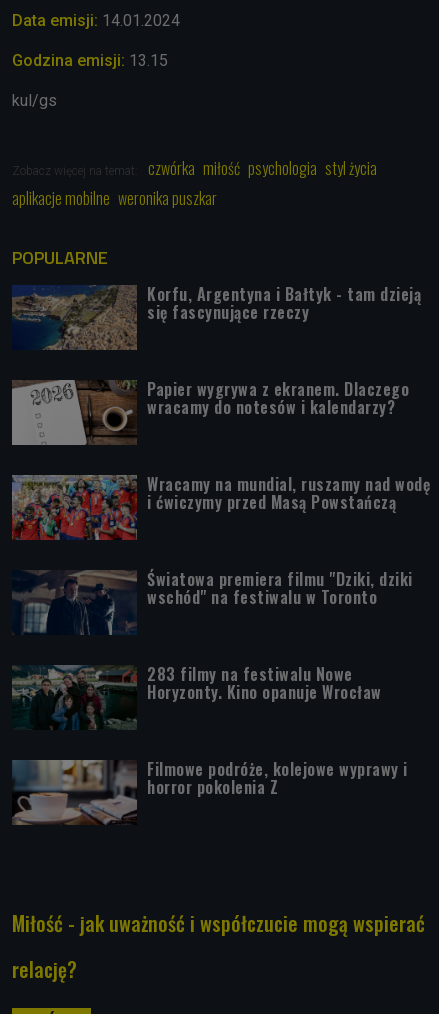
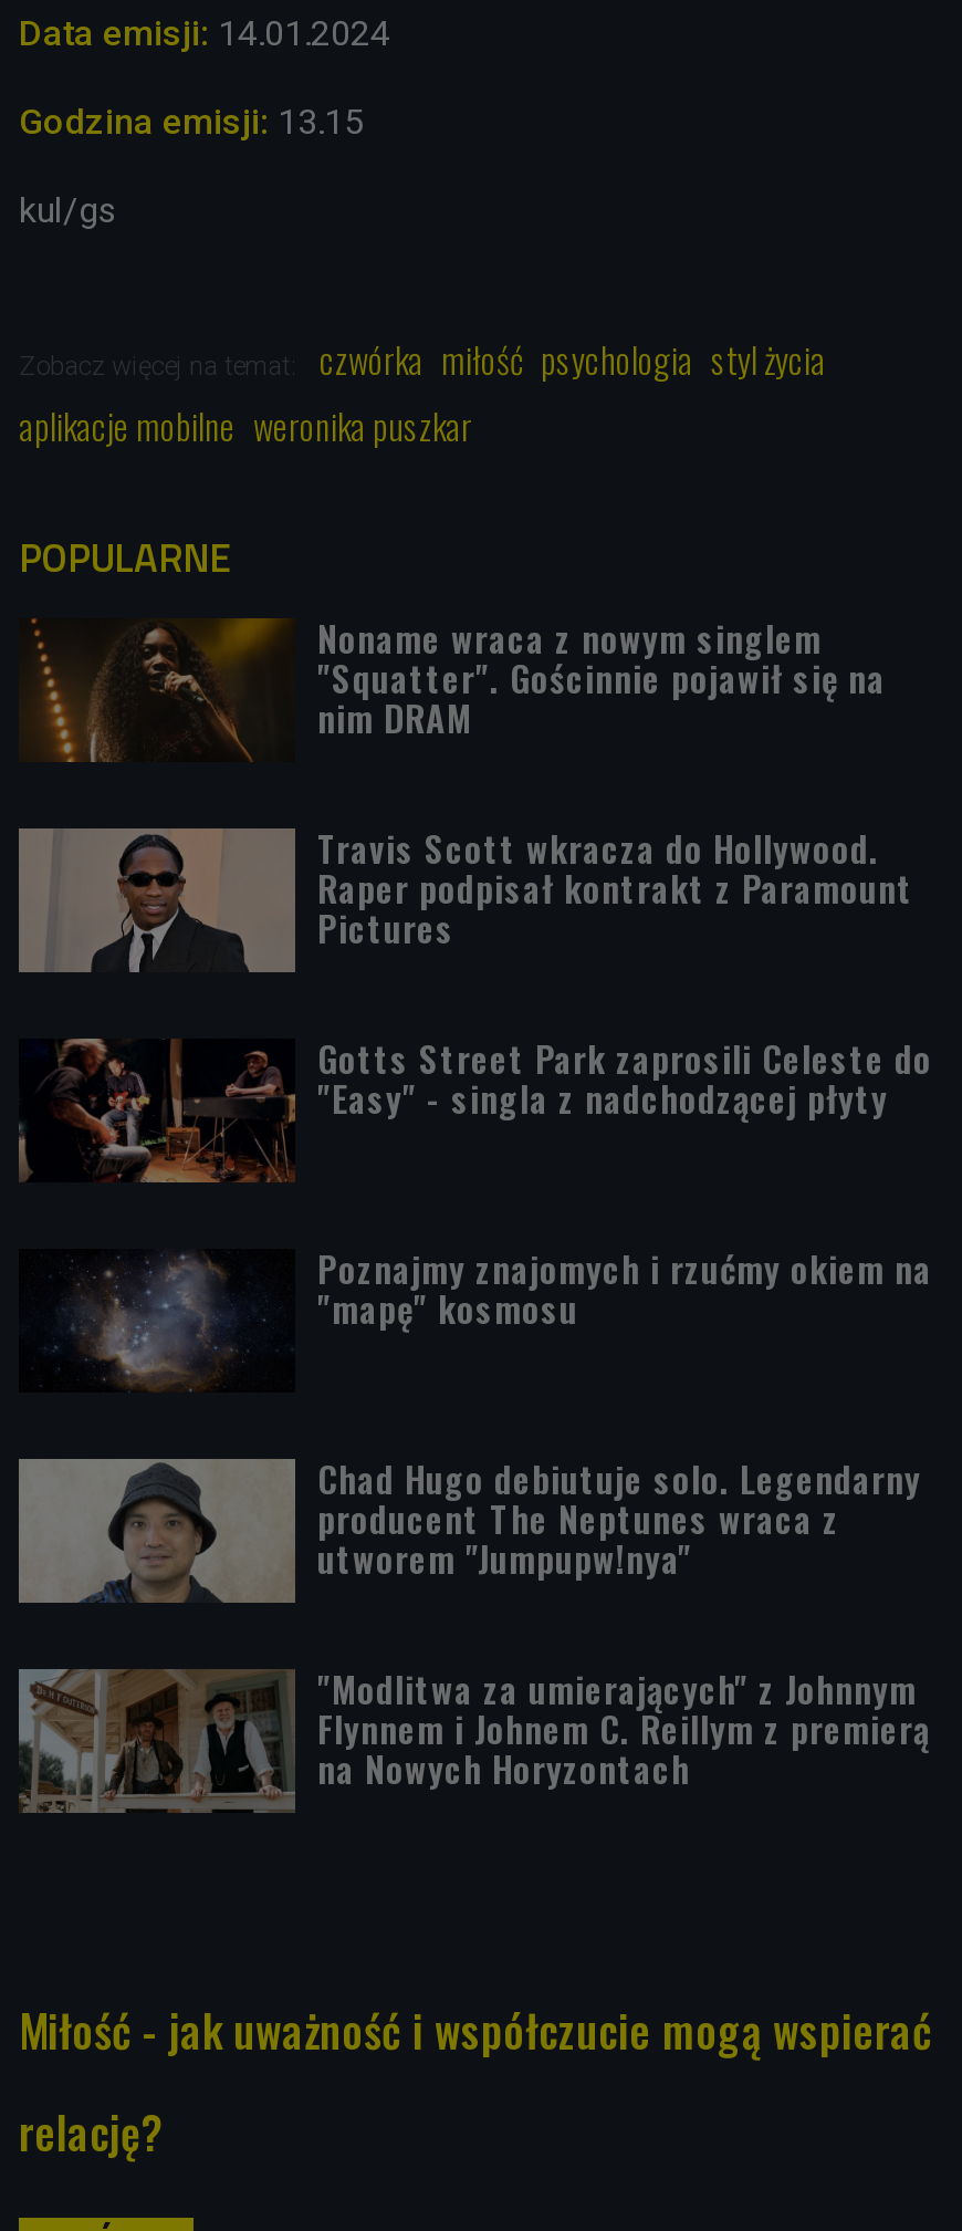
- [image]
- Korfu, Argentyna i Bałtyk - tam dzieją
- się fascynujące rzeczy
+ [image]
+ Noname wraca z nowym singlem
+ "Squatter". Gościnnie pojawił się na
+ nim DRAM

- [image]
- Papier wygrywa z ekranem. Dlaczego
- wracamy do notesów i kalendarzy?
+ [image]
+ Travis Scott wkracza do Hollywood.
+ Raper podpisał kontrakt z Paramount
+ Pictures

- [image]
- Wracamy na mundial, ruszamy nad wodę
- i ćwiczymy przed Masą Powstańczą
+ [image]
+ Gotts Street Park zaprosili Celeste do
+ "Easy" - singla z nadchodzącej płyty

- [image]
- Światowa premiera filmu "Dziki, dziki
- wschód" na festiwalu w Toronto
+ [image]
+ Poznajmy znajomych i rzućmy okiem na
+ "mapę" kosmosu

- [image]
- 283 filmy na festiwalu Nowe
- Horyzonty. Kino opanuje Wrocław
+ [image]
+ Chad Hugo debiutuje solo. Legendarny
+ producent The Neptunes wraca z
+ utworem "Jumpupw!nya"

- [image]
- Filmowe podróże, kolejowe wyprawy i
- horror pokolenia Z
+ [image]
+ "Modlitwa za umierających" z Johnnym
+ Flynnem i Johnem C. Reillym z premierą
+ na Nowych Horyzontach
